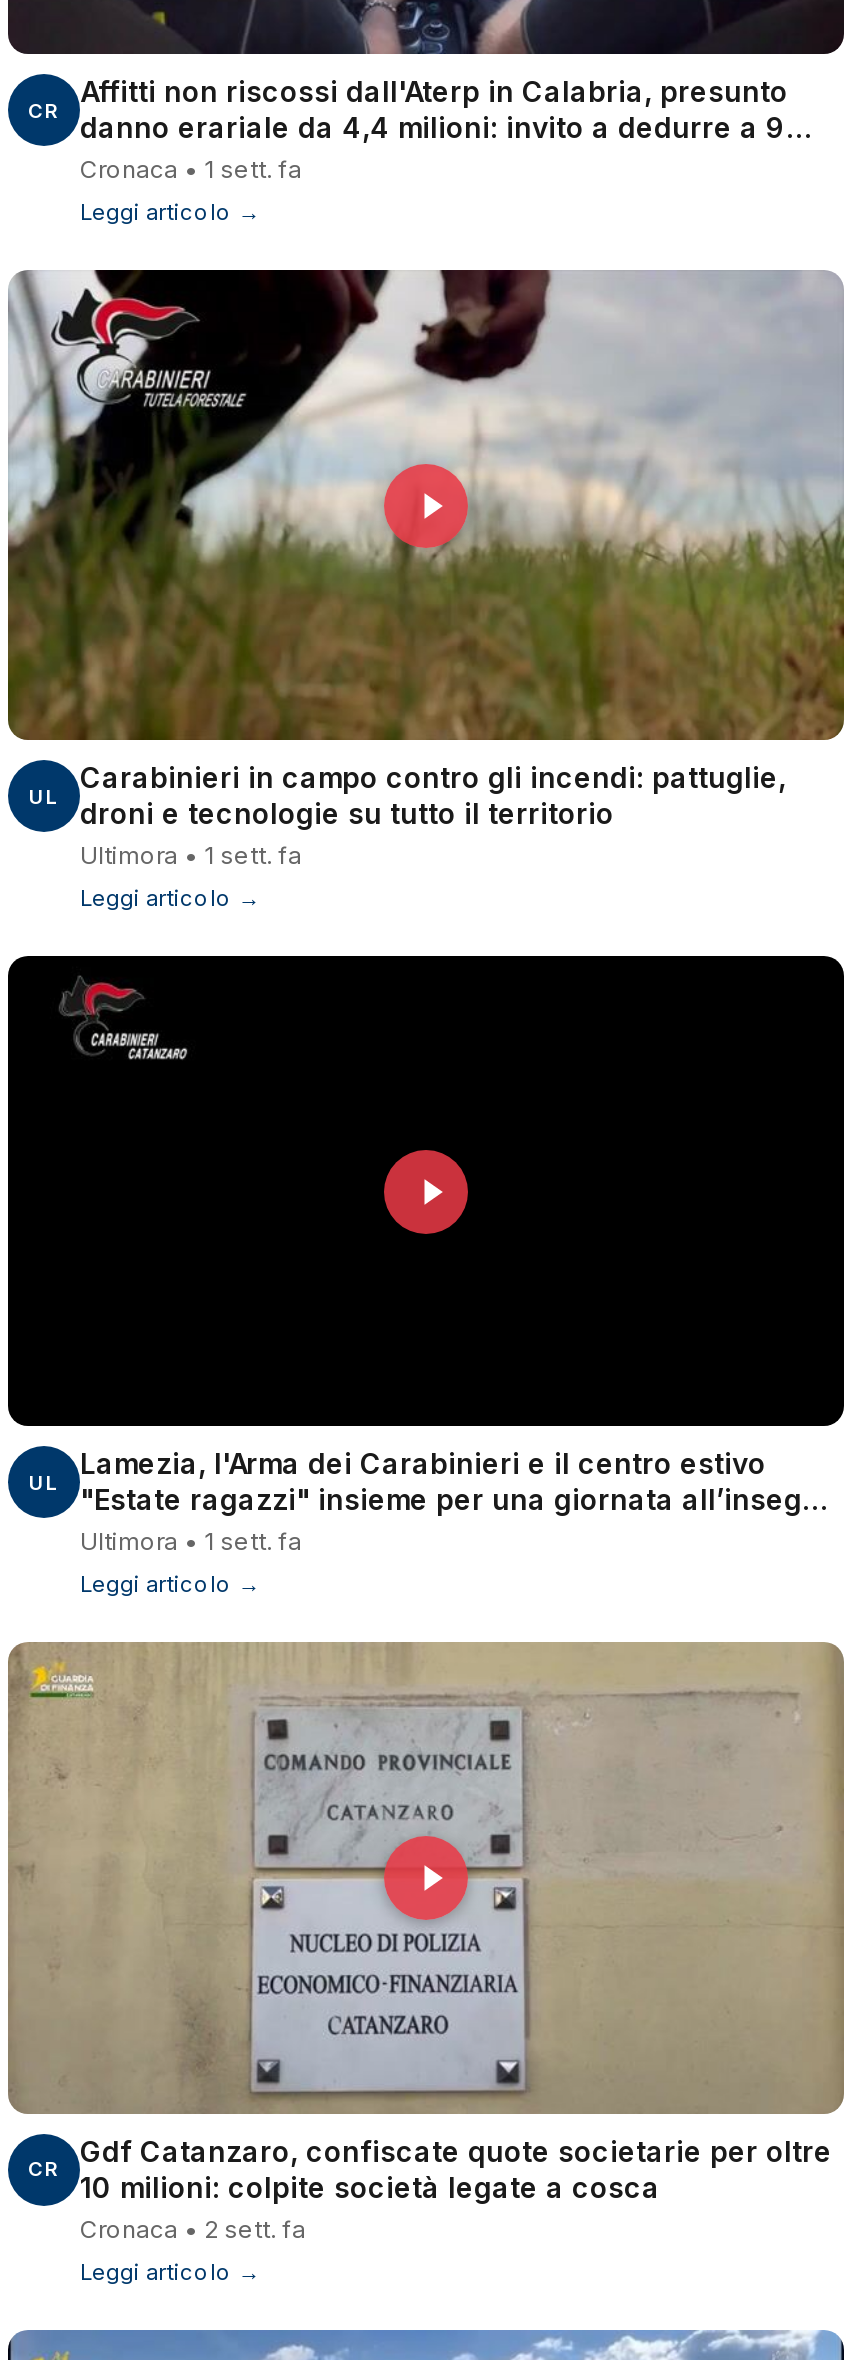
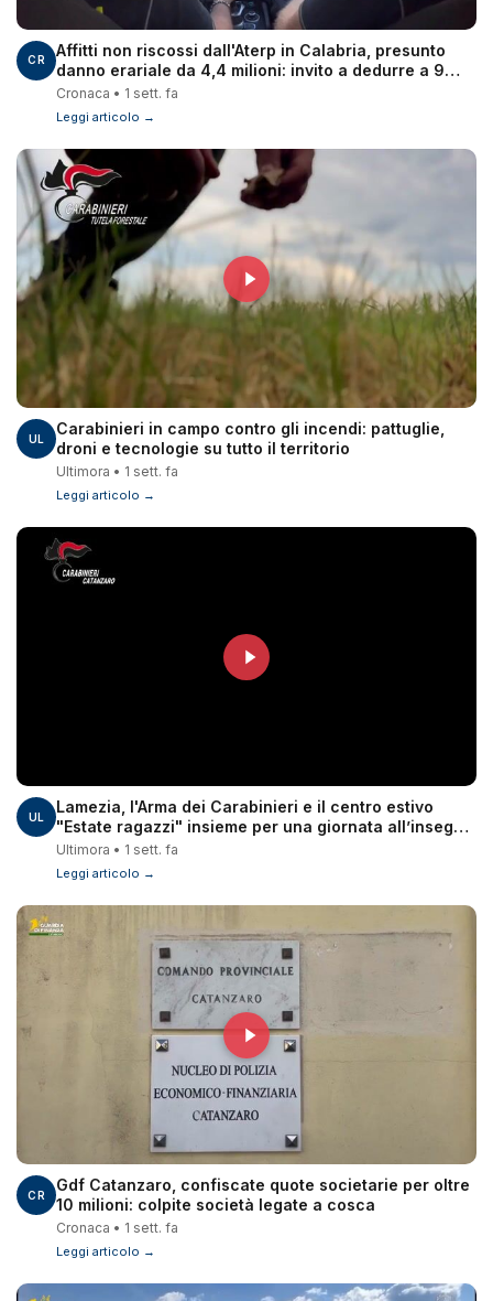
- Cronaca • 2 sett. fa
+ Cronaca • 1 sett. fa
